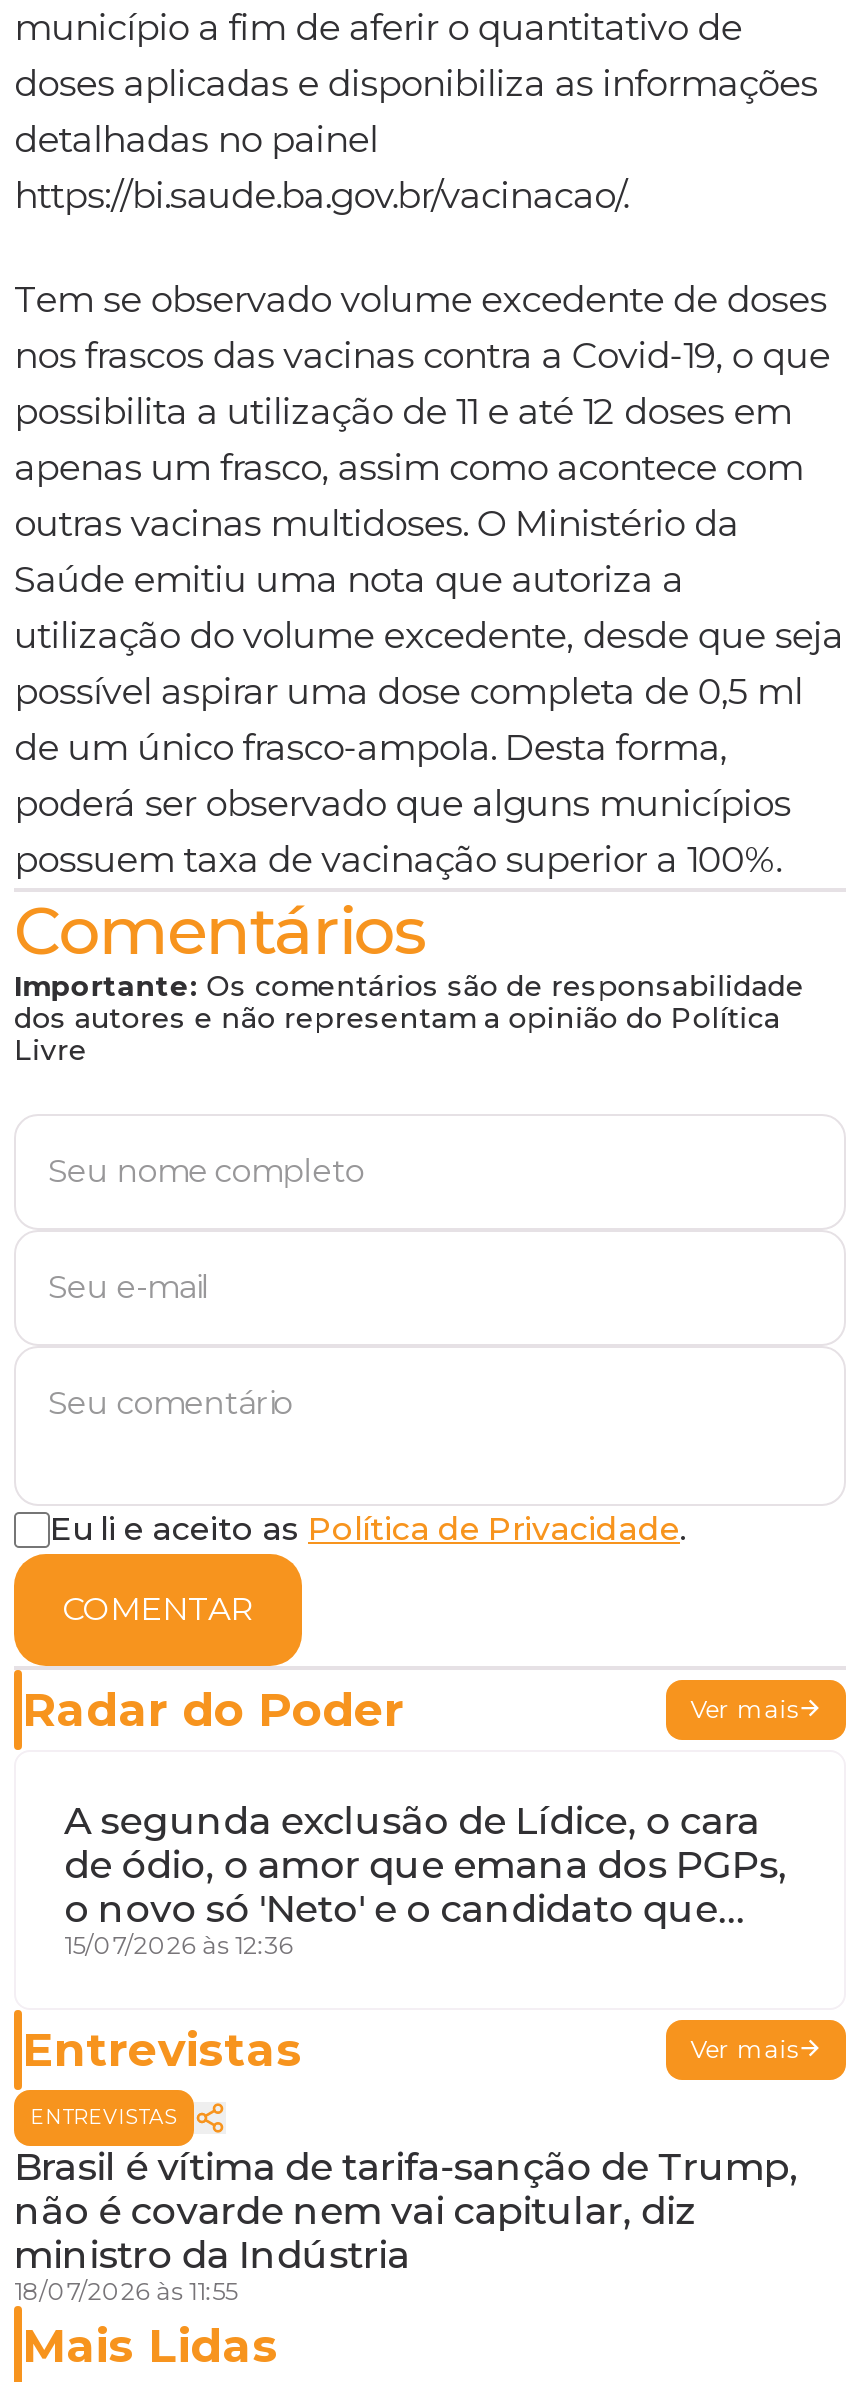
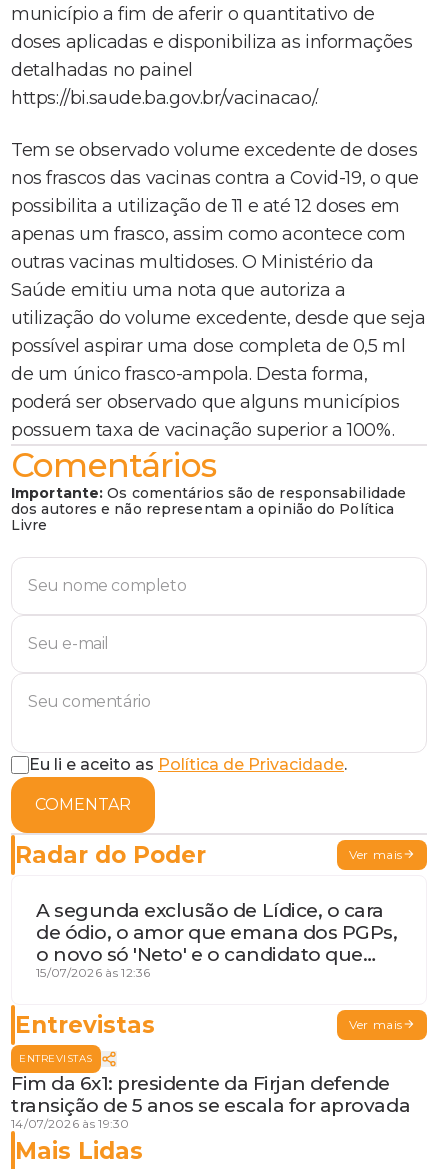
- Brasil é vítima de tarifa-sanção de Trump,
- não é covarde nem vai capitular, diz
- ministro da Indústria
- 18/07/2026 às 11:55
+ Fim da 6x1: presidente da Firjan defende
+ transição de 5 anos se escala for aprovada
+ 14/07/2026 às 19:30
